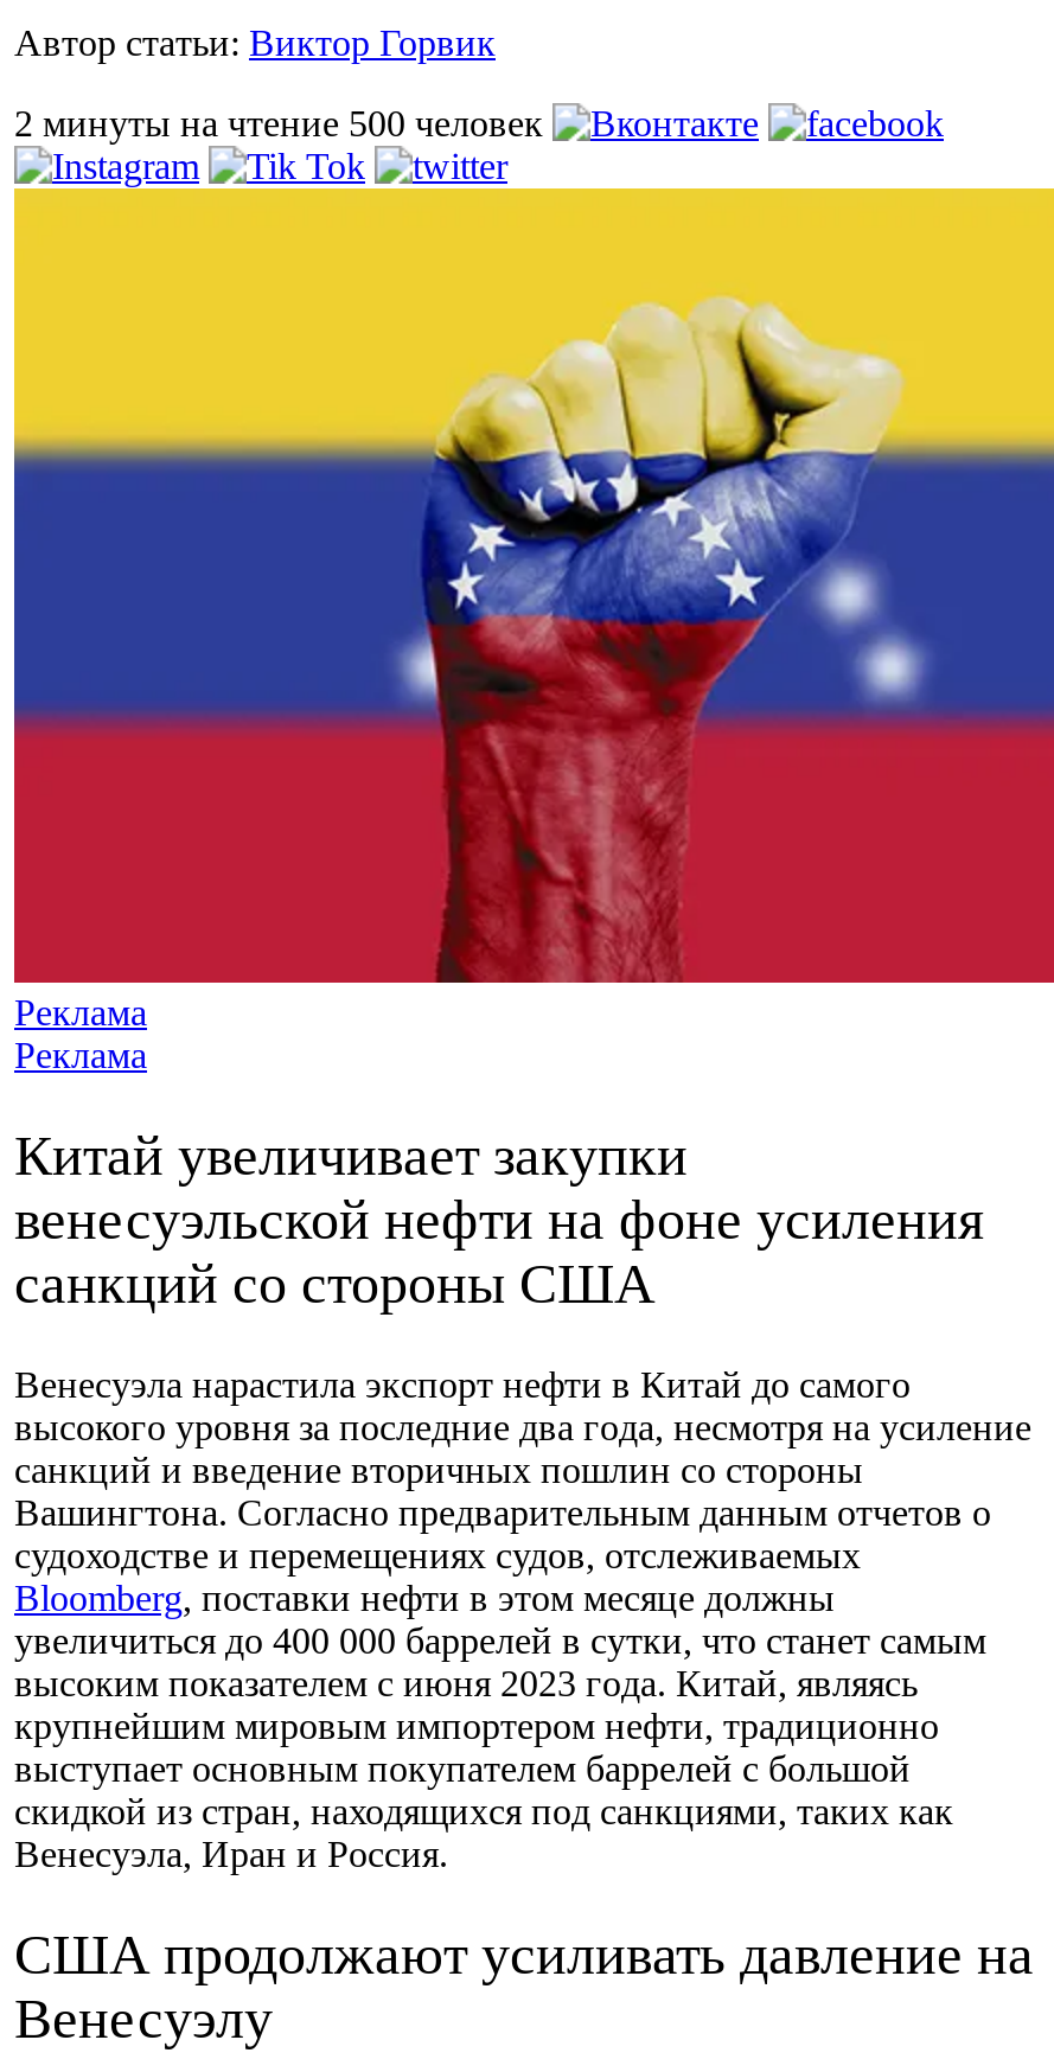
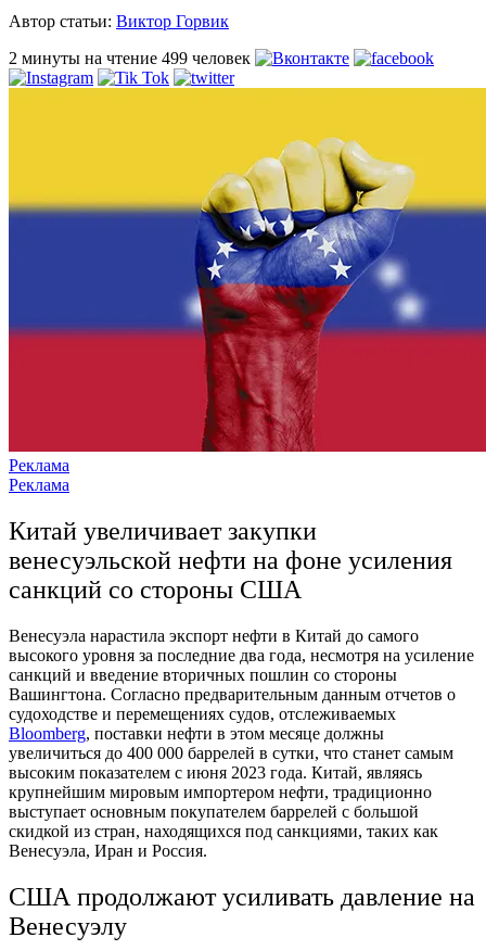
- 2 минуты на чтение 500 человек
+ 2 минуты на чтение 499 человек
